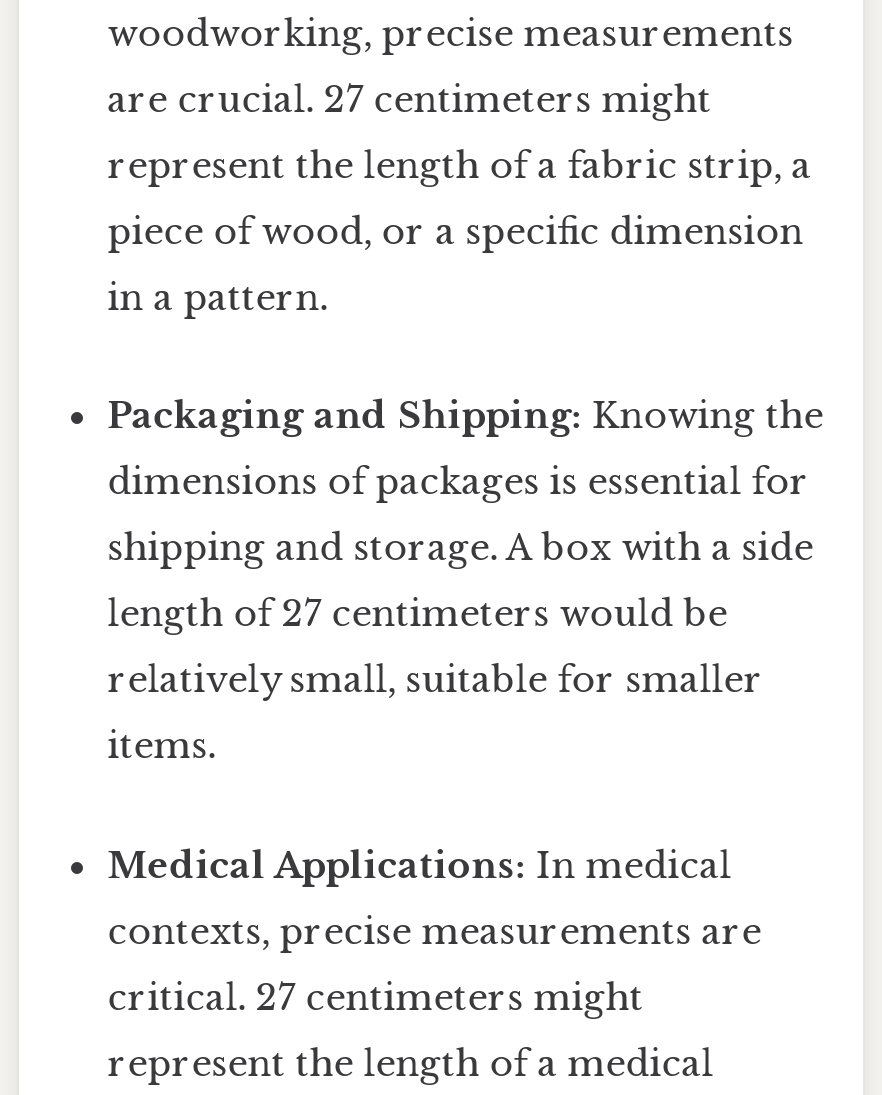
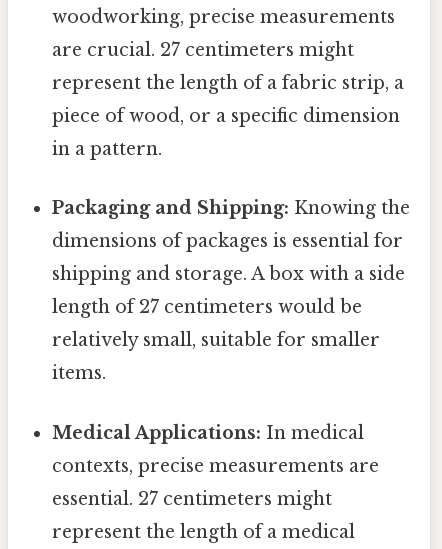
- critical. 27 centimeters might
+ essential. 27 centimeters might
